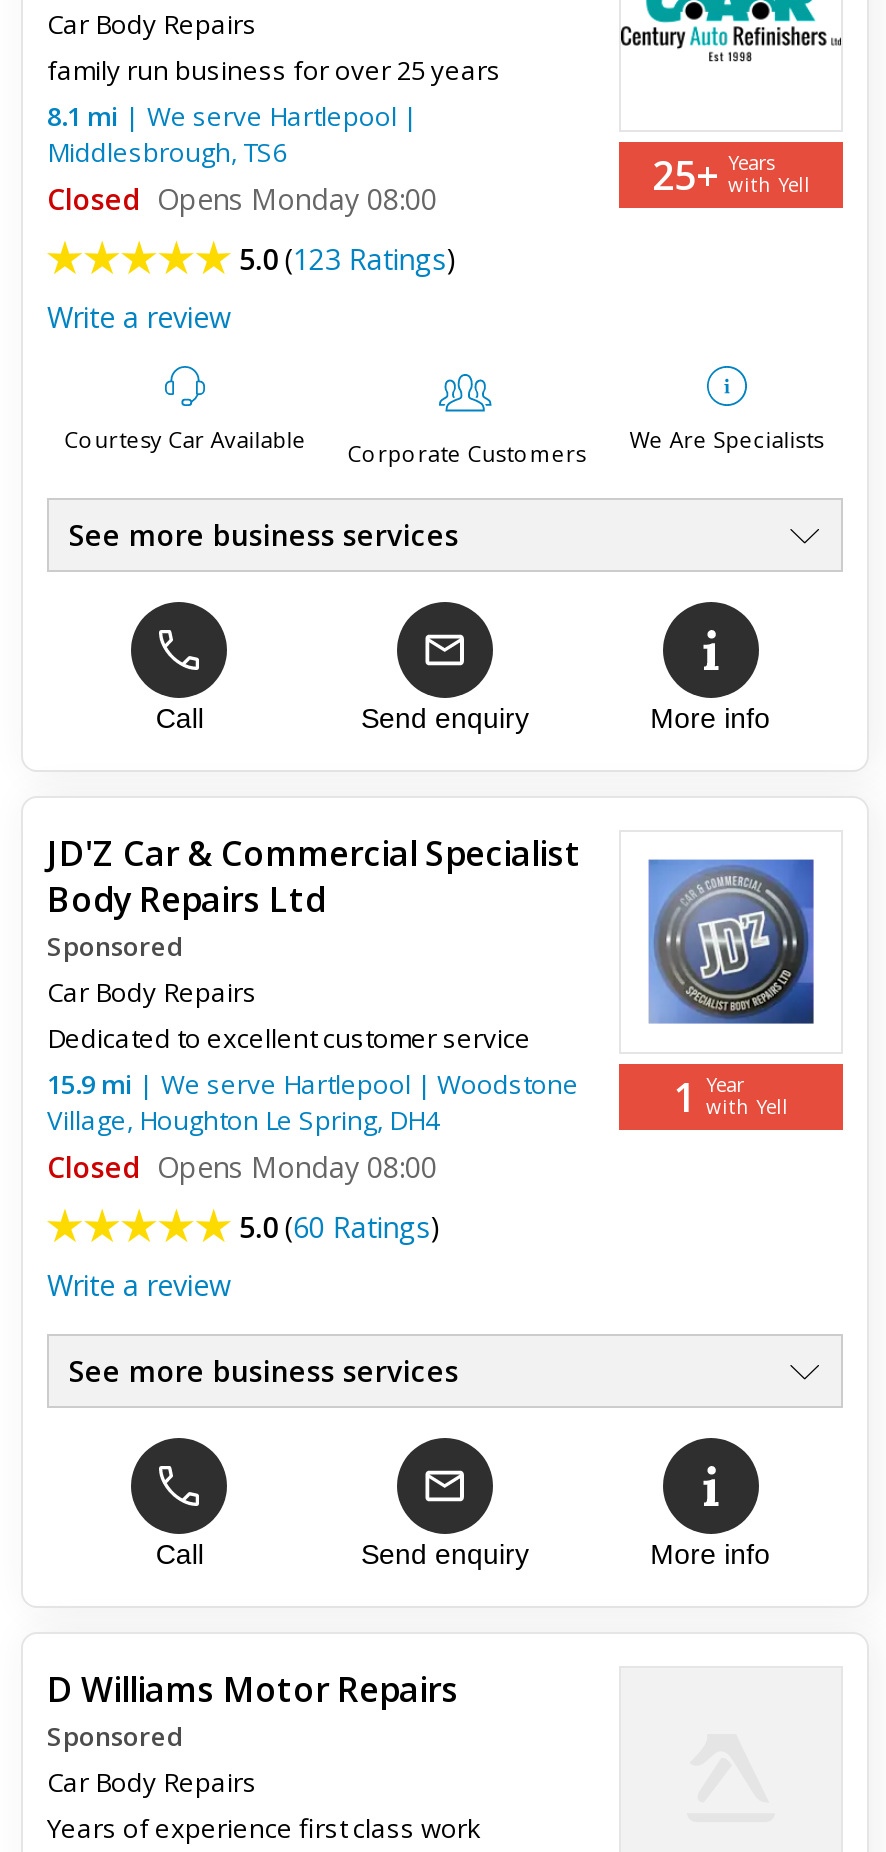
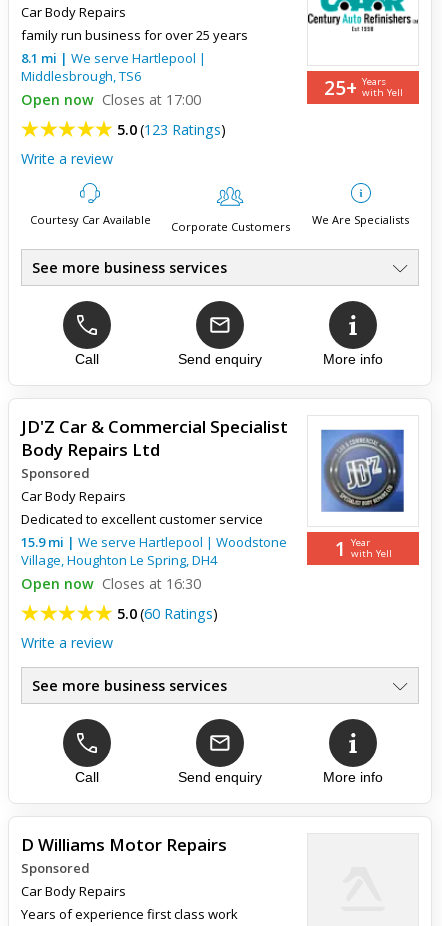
- Closed Opens Monday 08:00
+ Open now Closes at 17:00

- Closed Opens Monday 08:00
+ Open now Closes at 16:30
